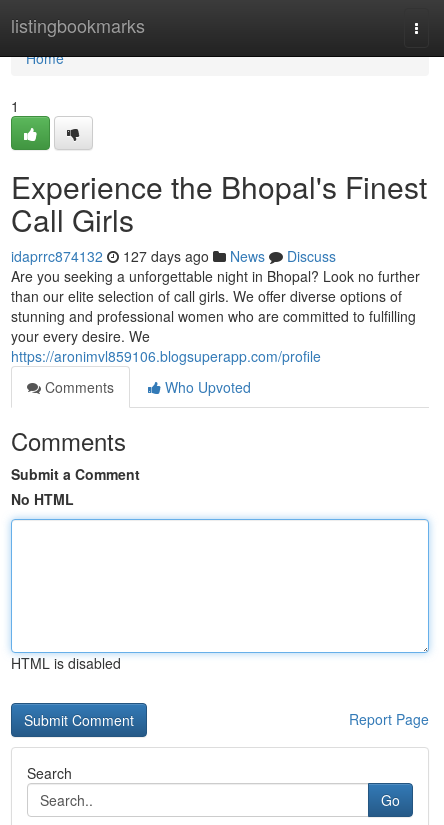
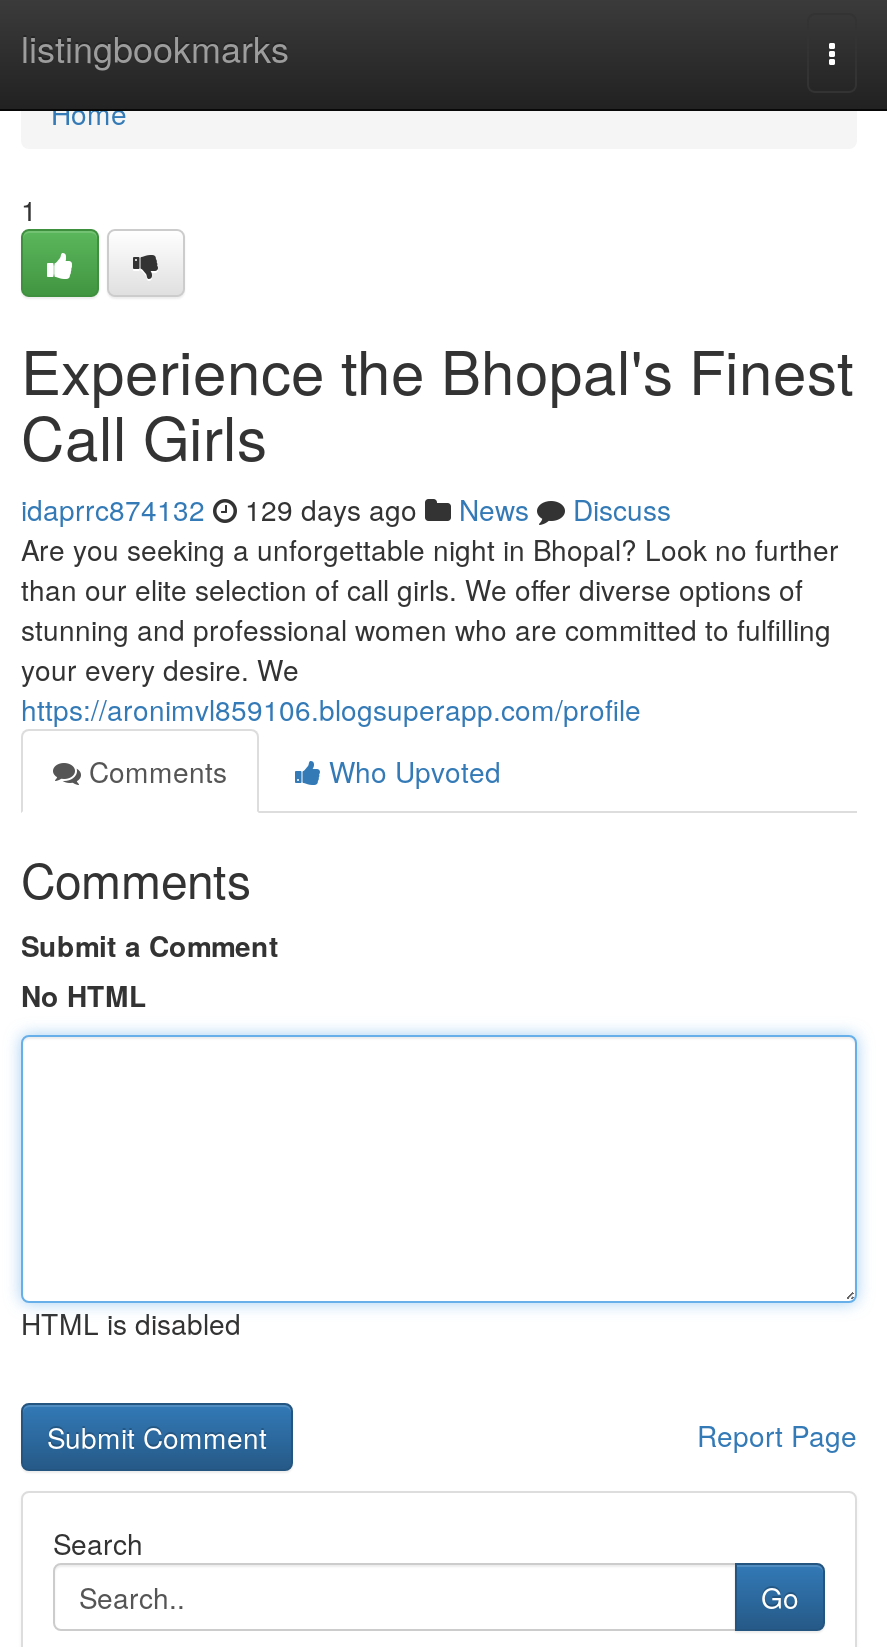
- idaprrc874132 127 days ago News Discuss
+ idaprrc874132 129 days ago News Discuss
